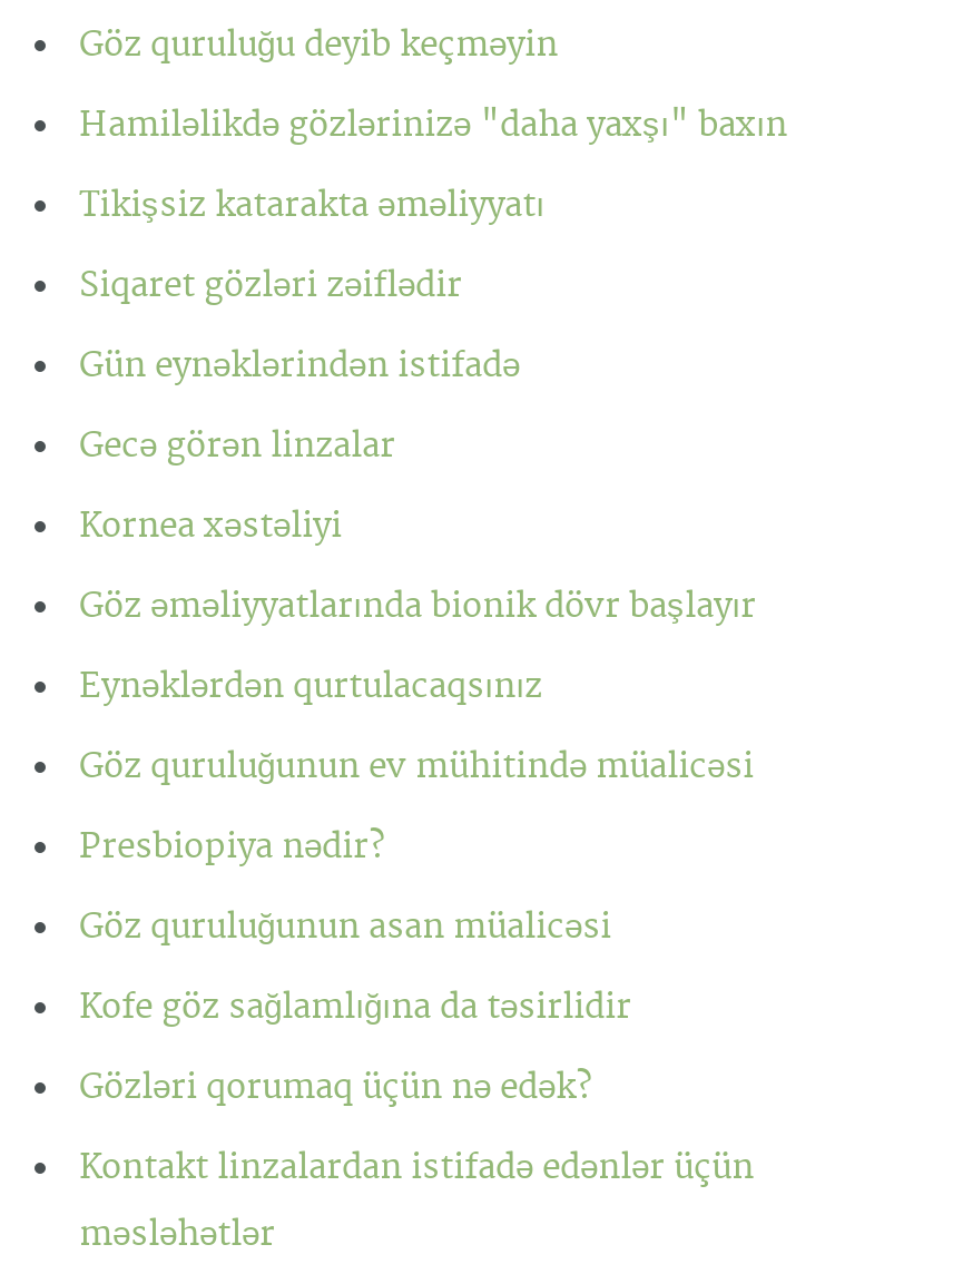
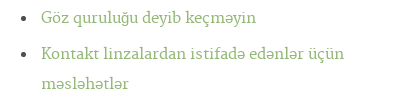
- Hamiləlikdə gözlərinizə "daha yaxşı" baxın
- Tikişsiz katarakta əməliyyatı
- Siqaret gözləri zəiflədir
- Gün eynəklərindən istifadə
- Gecə görən linzalar
- Kornea xəstəliyi
- Göz əməliyyatlarında bionik dövr başlayır
- Eynəklərdən qurtulacaqsınız
- Göz quruluğunun ev mühitində müalicəsi
- Presbiopiya nədir?
- Göz quruluğunun asan müalicəsi
- Kofe göz sağlamlığına da təsirlidir
- Gözləri qorumaq üçün nə edək?
